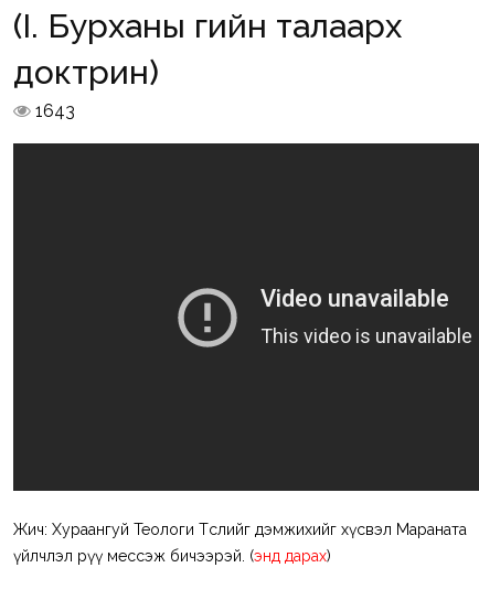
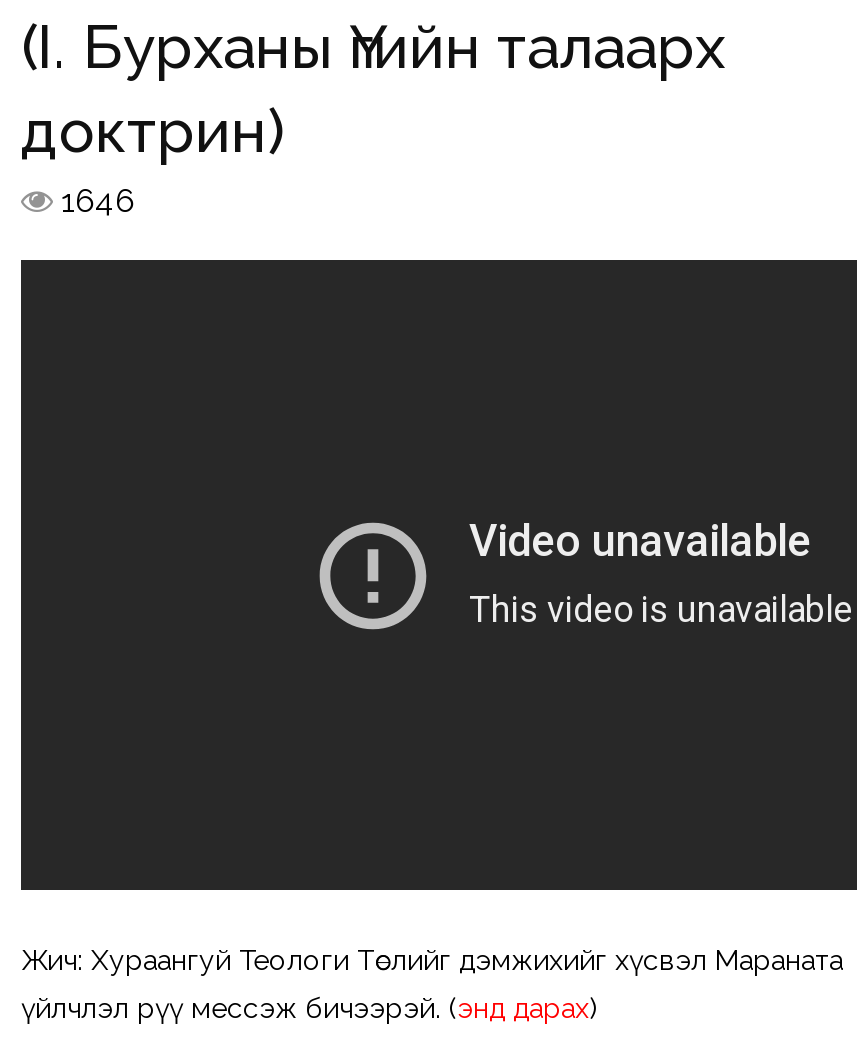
- 1643
+ 1646
